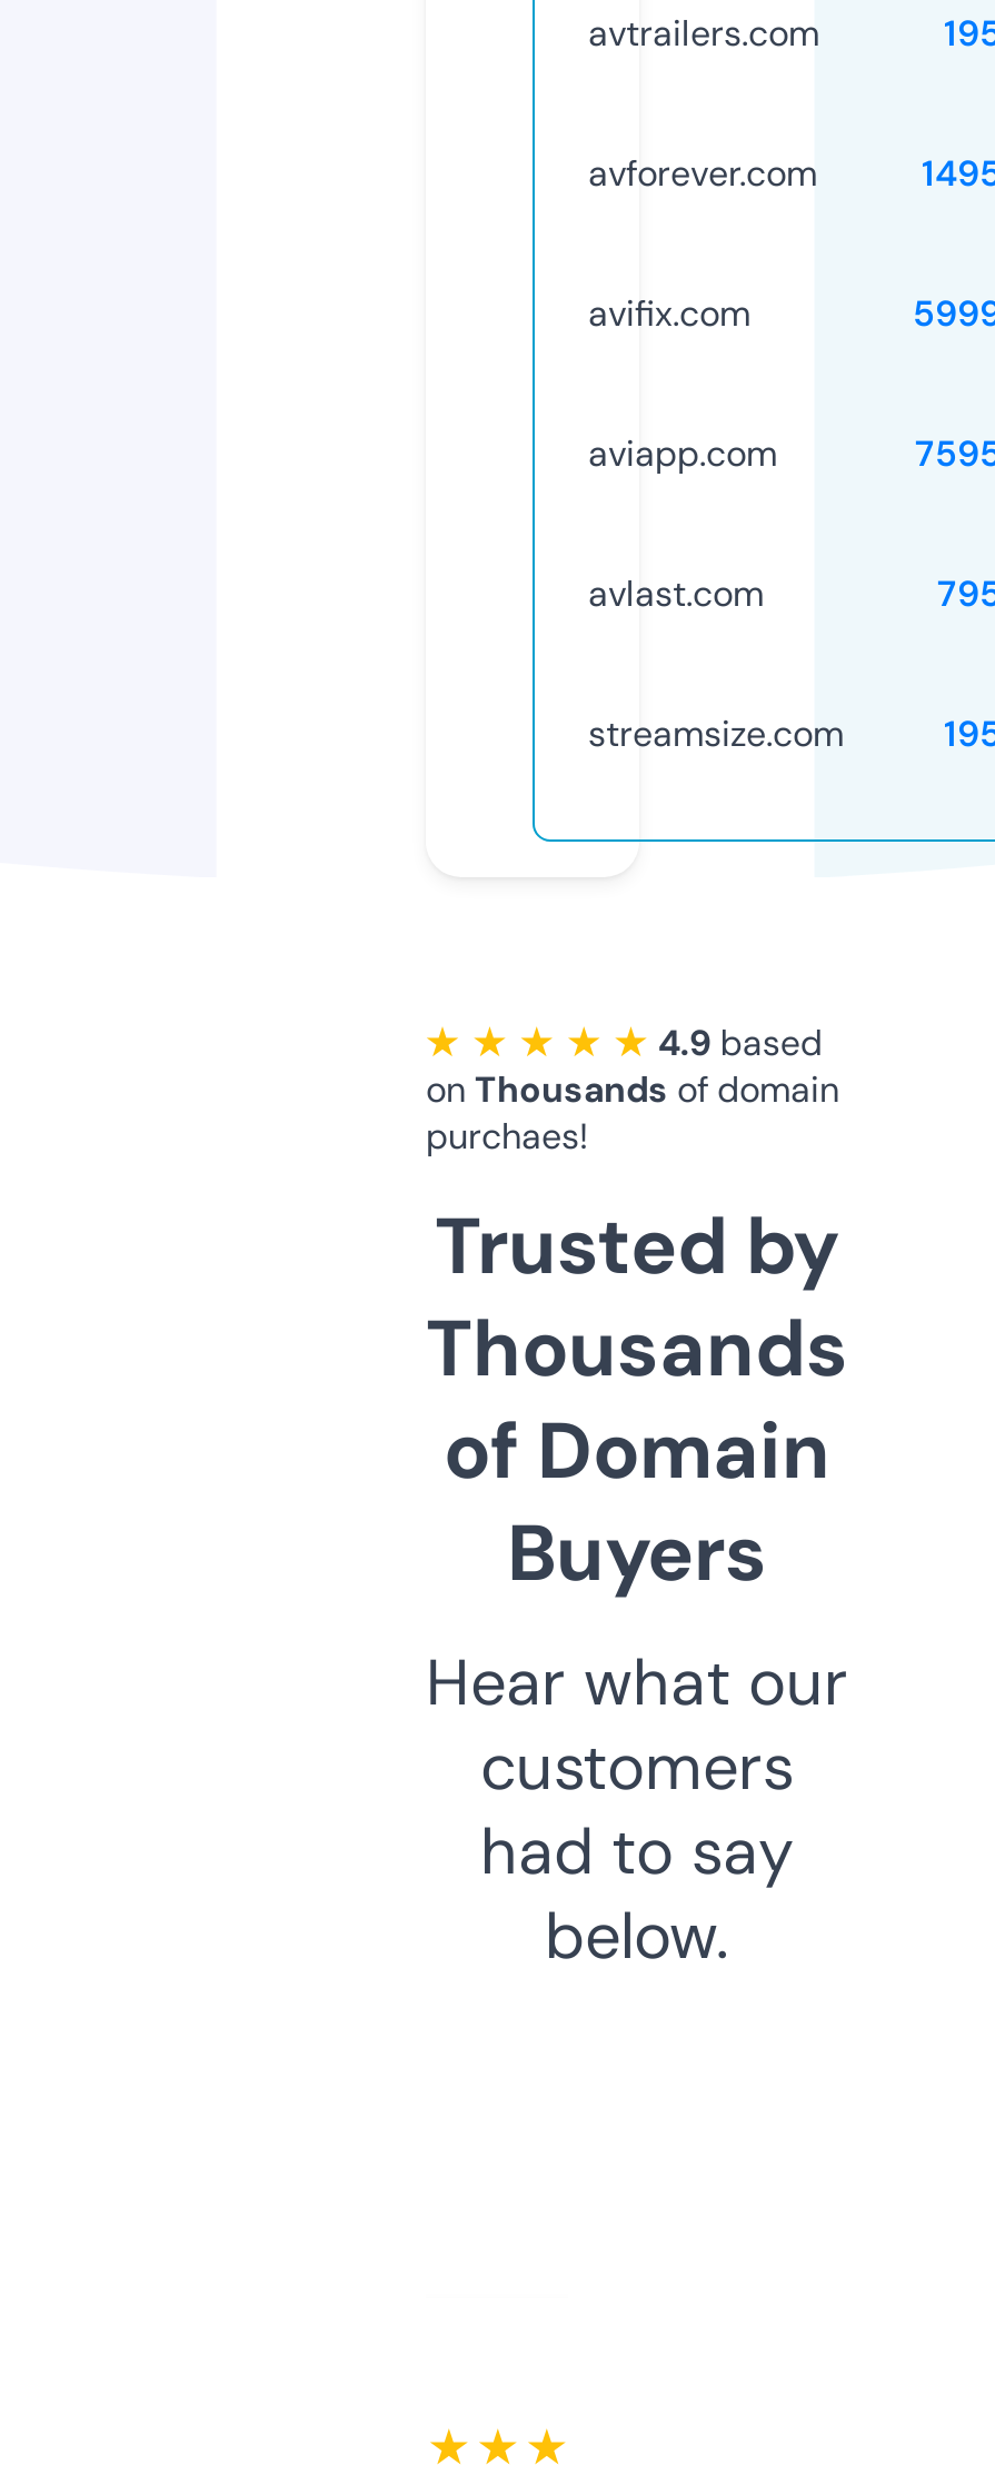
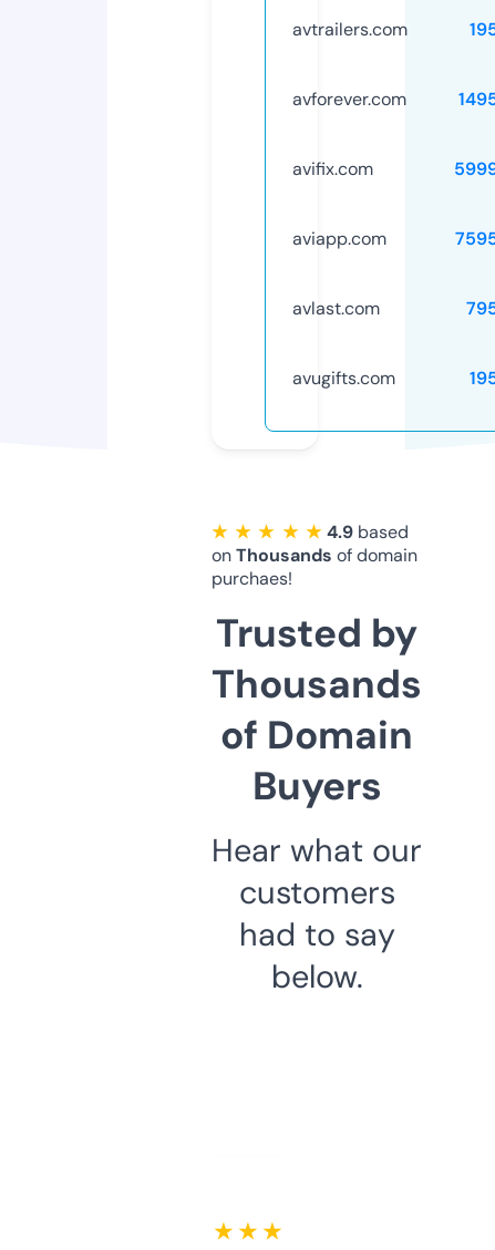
- streamsize.com
+ avugifts.com
